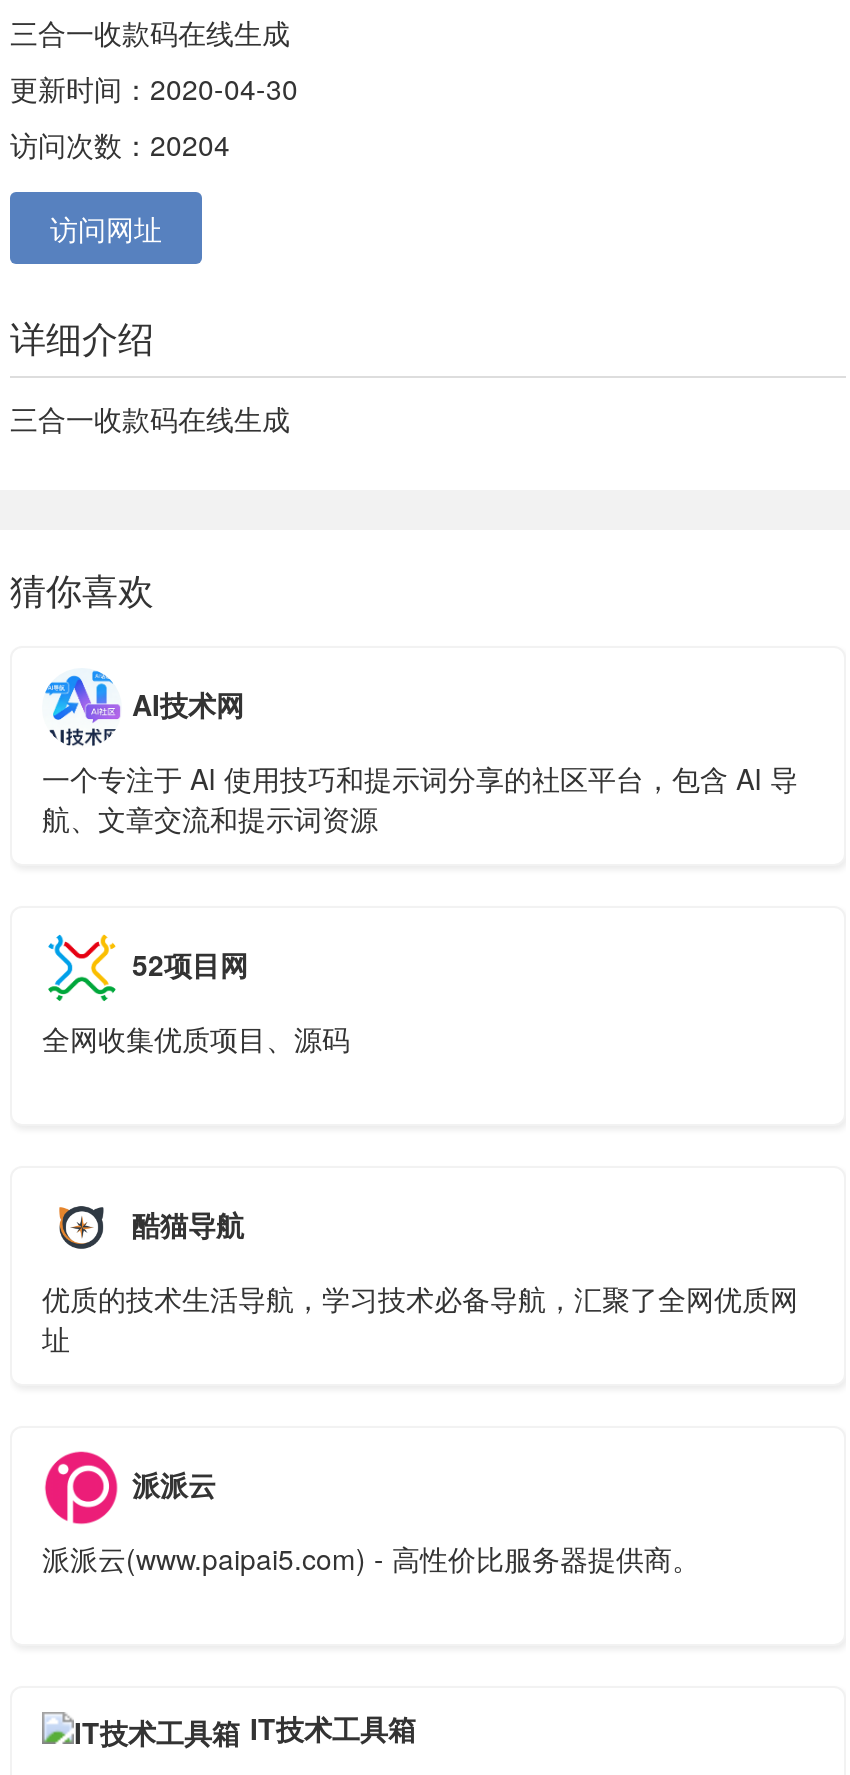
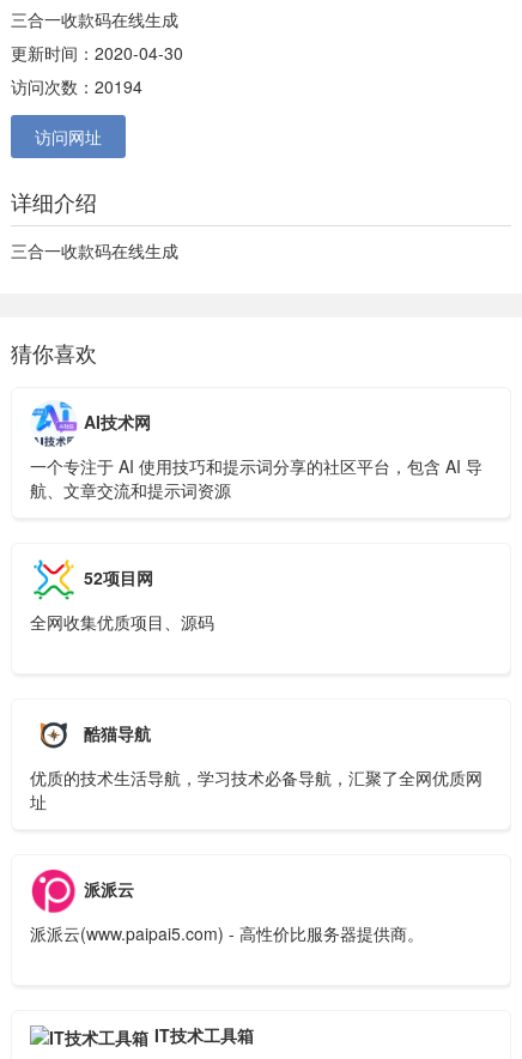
- 访问次数：20204
+ 访问次数：20194
